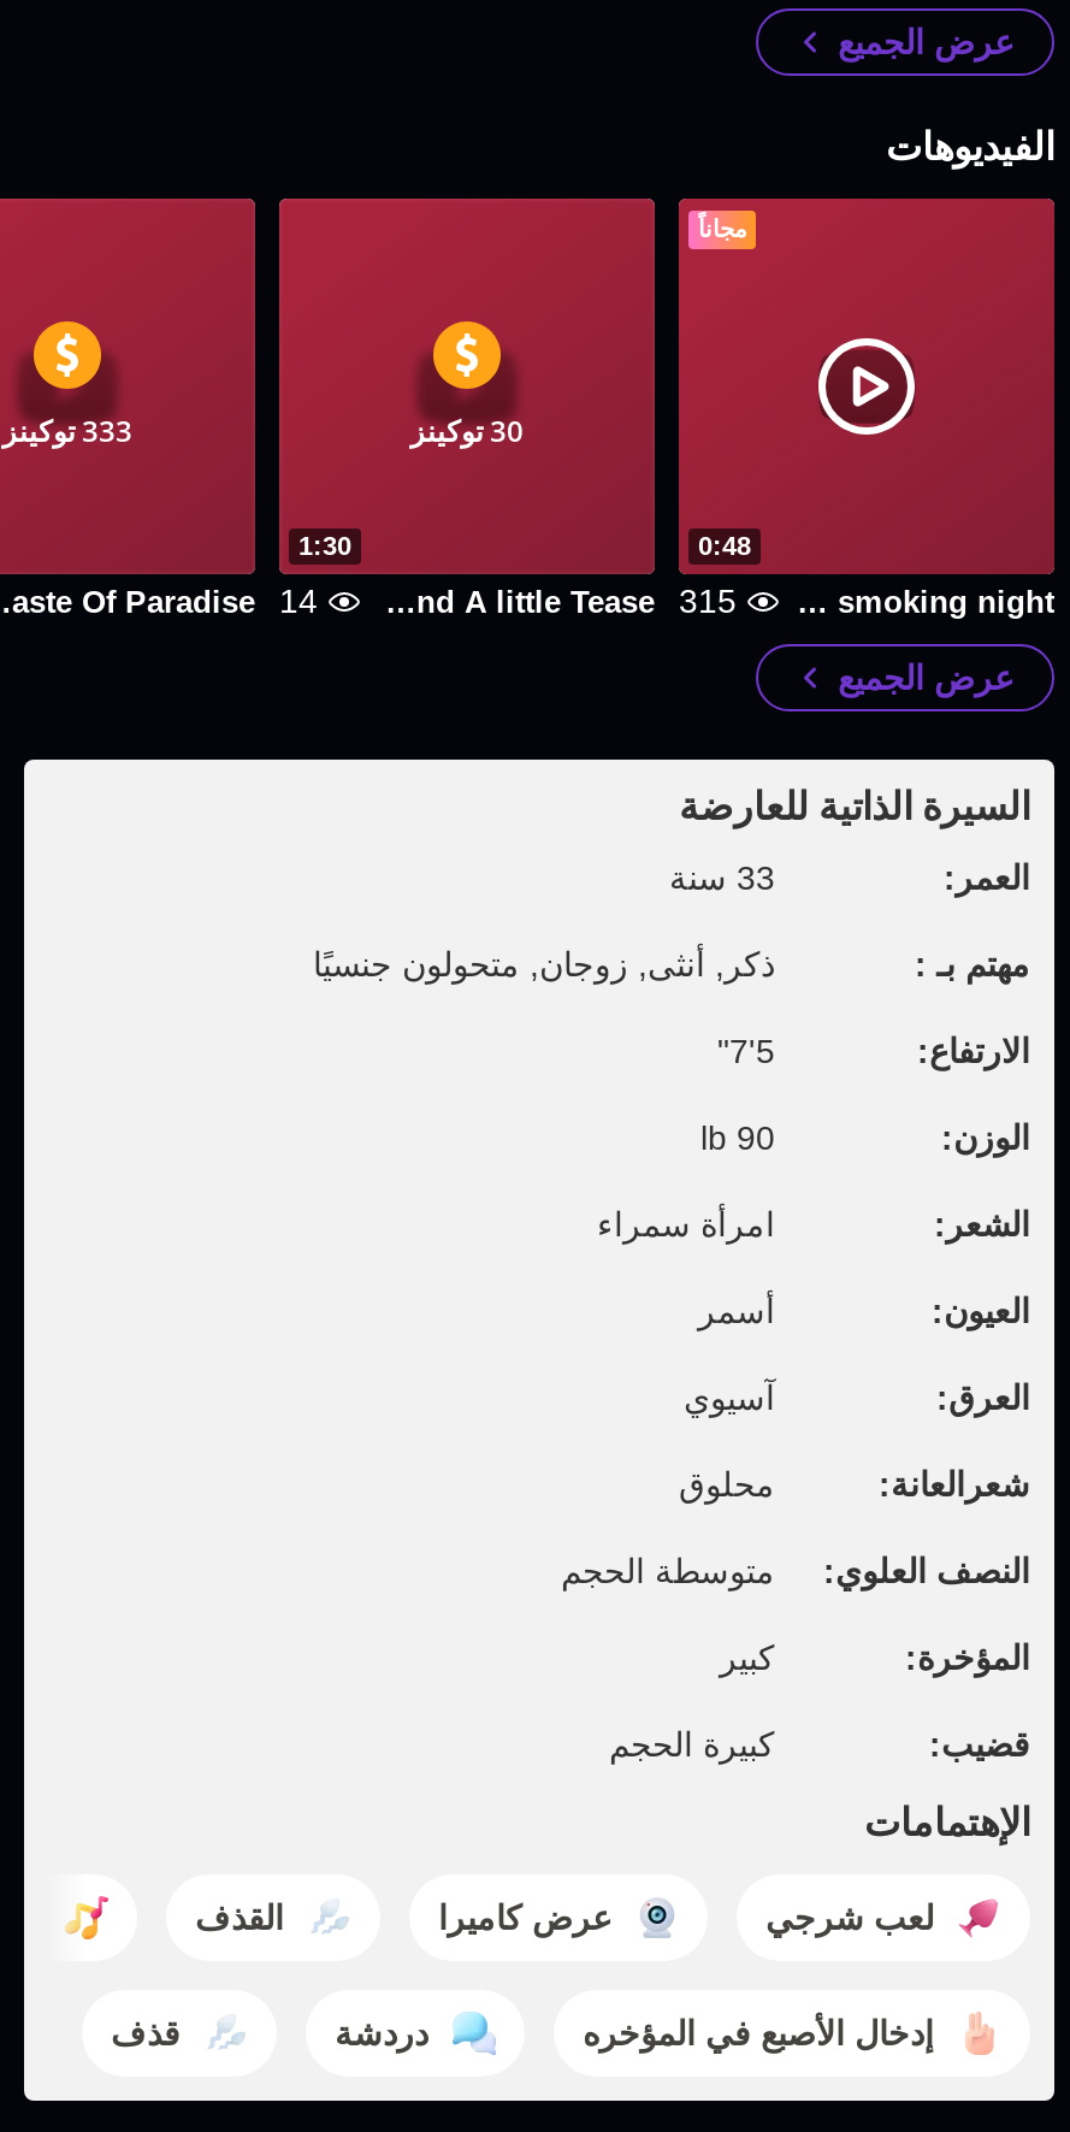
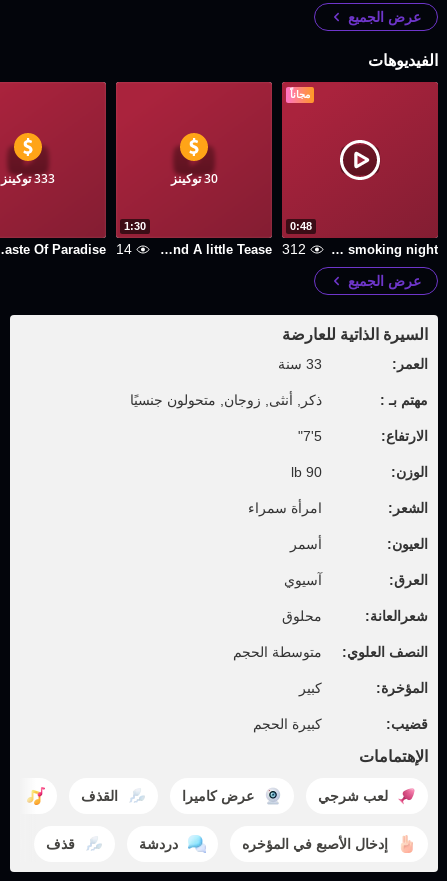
- 315
+ 312
